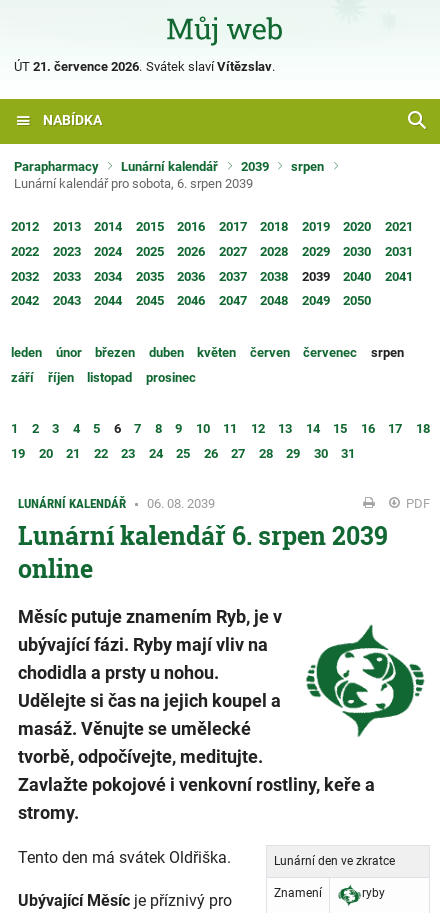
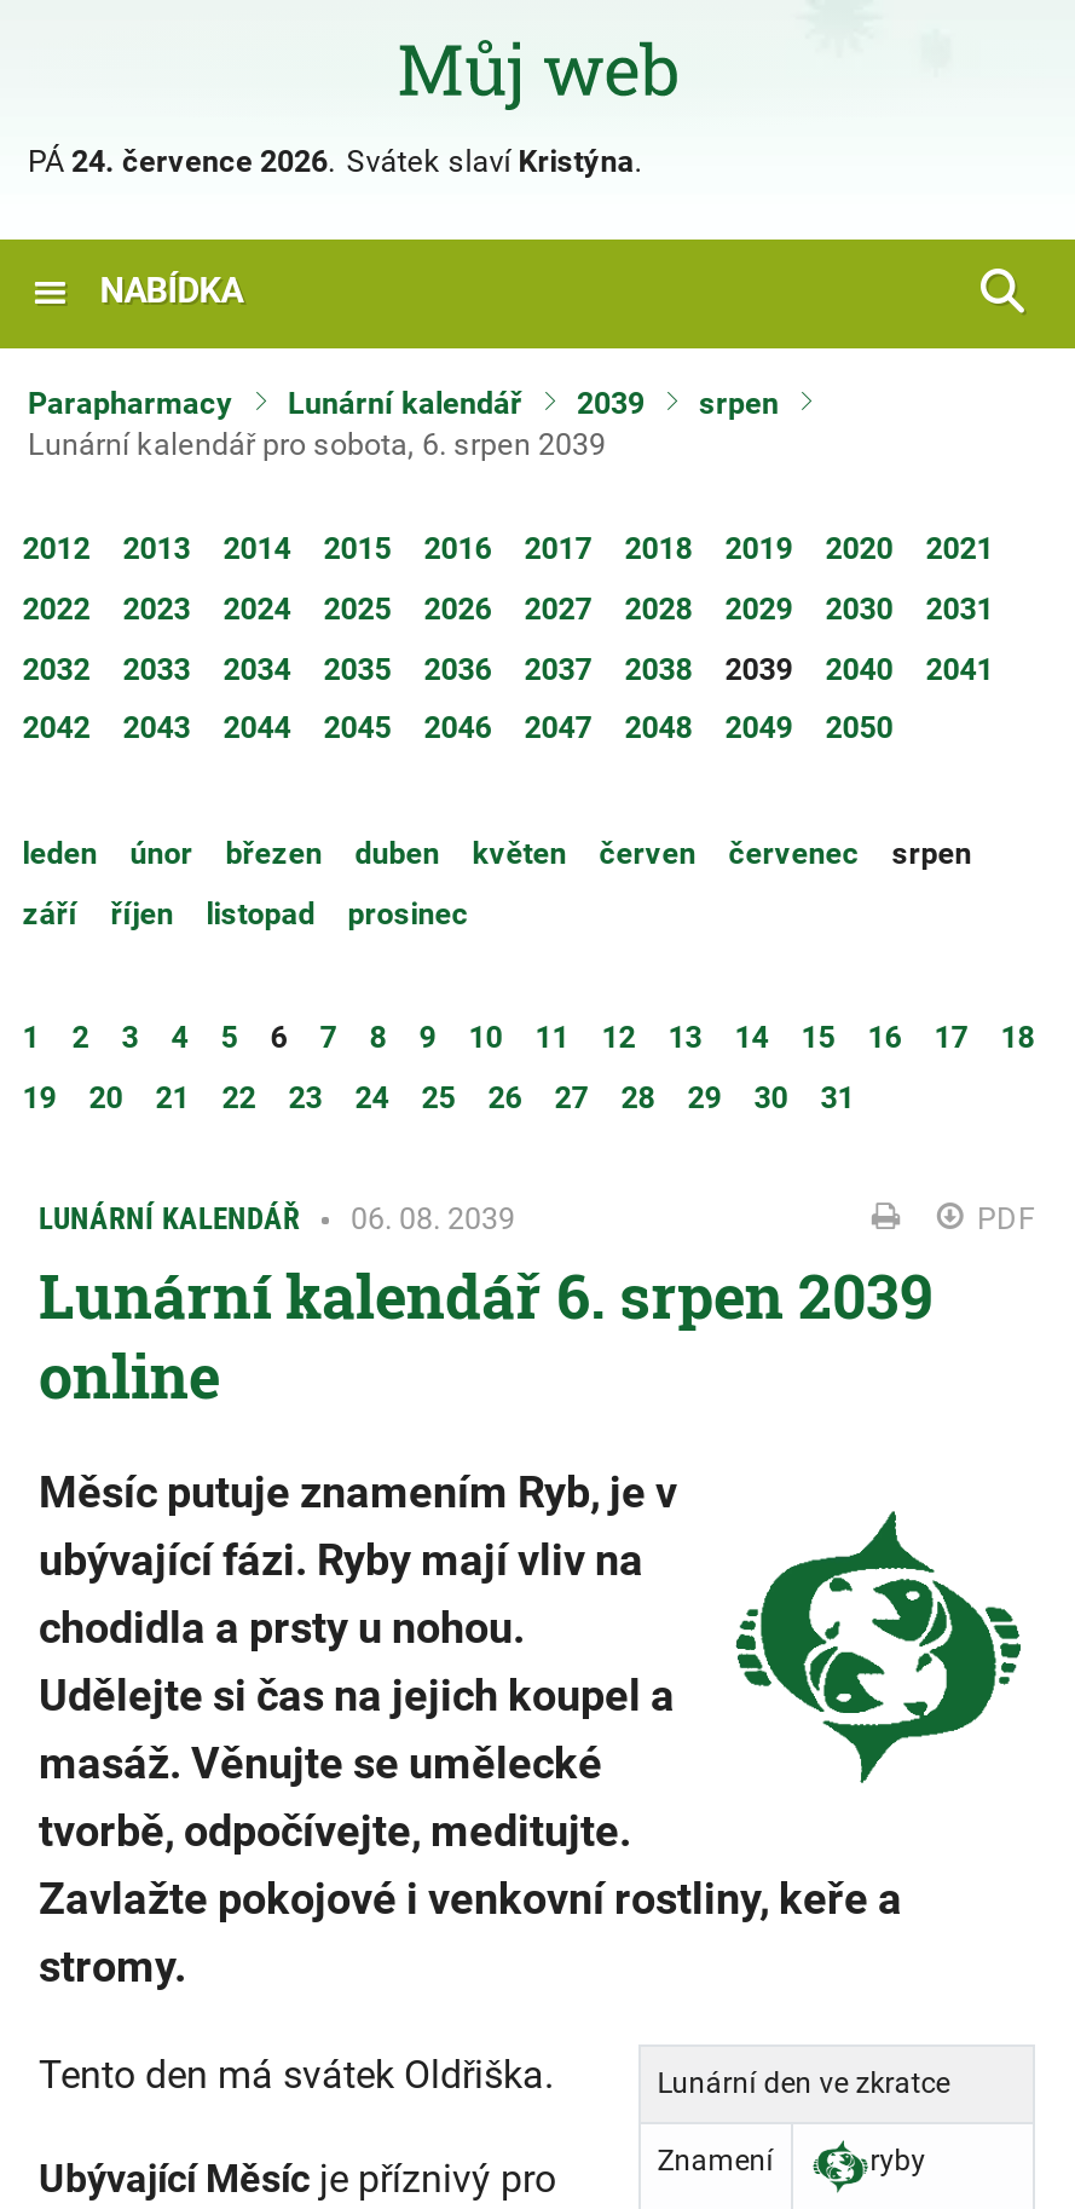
- ÚT 21. července 2026. Svátek slaví Vítězslav.
+ PÁ 24. července 2026. Svátek slaví Kristýna.
